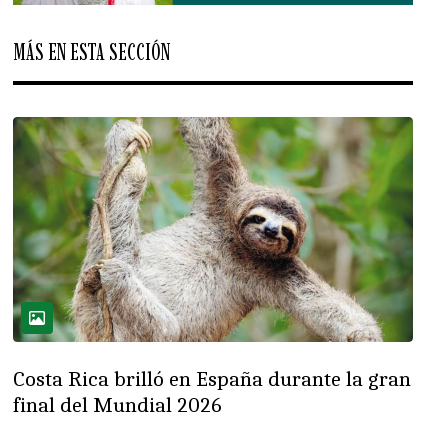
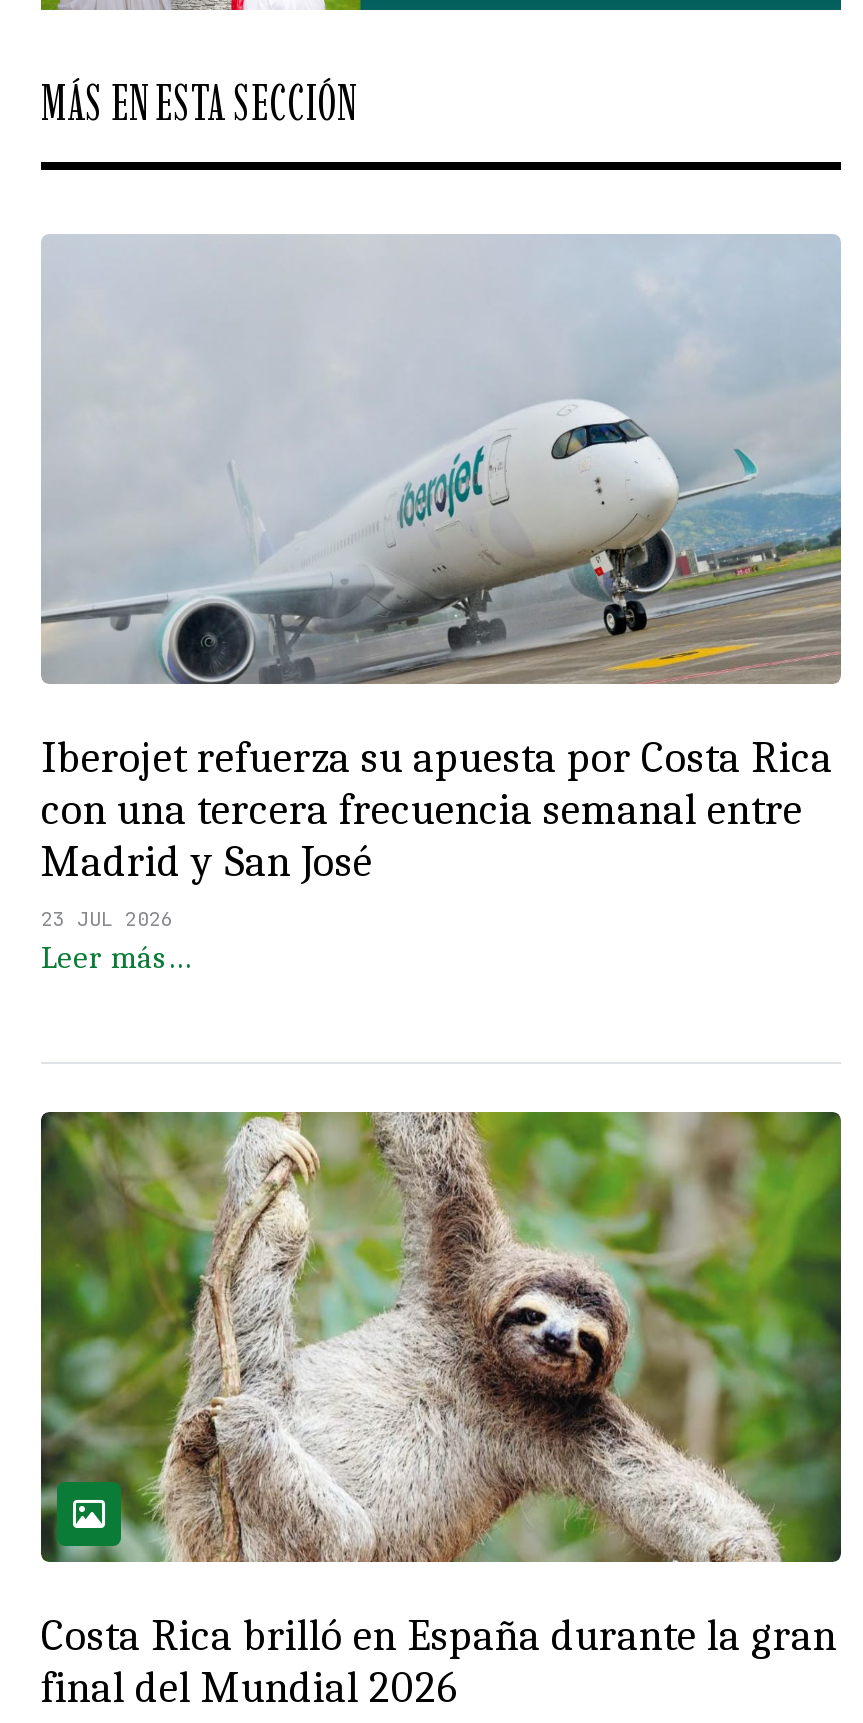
+ [image]
+ Iberojet refuerza su apuesta por Costa Rica
+ con una tercera frecuencia semanal entre
+ Madrid y San José
+ 23 JUL 2026
+ Leer más…
